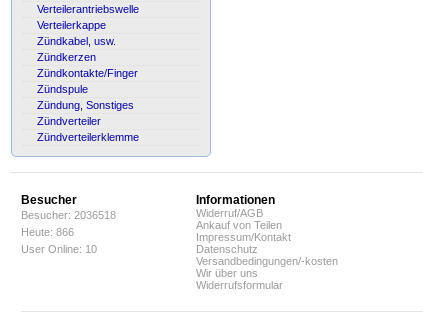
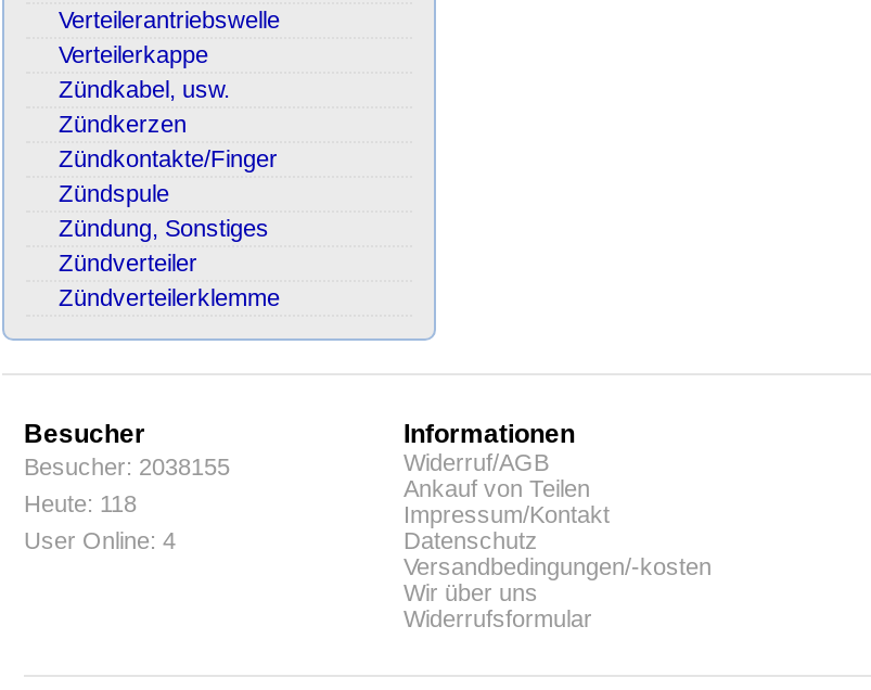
- Besucher: 2036518
+ Besucher: 2038155

- Heute: 866
+ Heute: 118

- User Online: 10
+ User Online: 4
